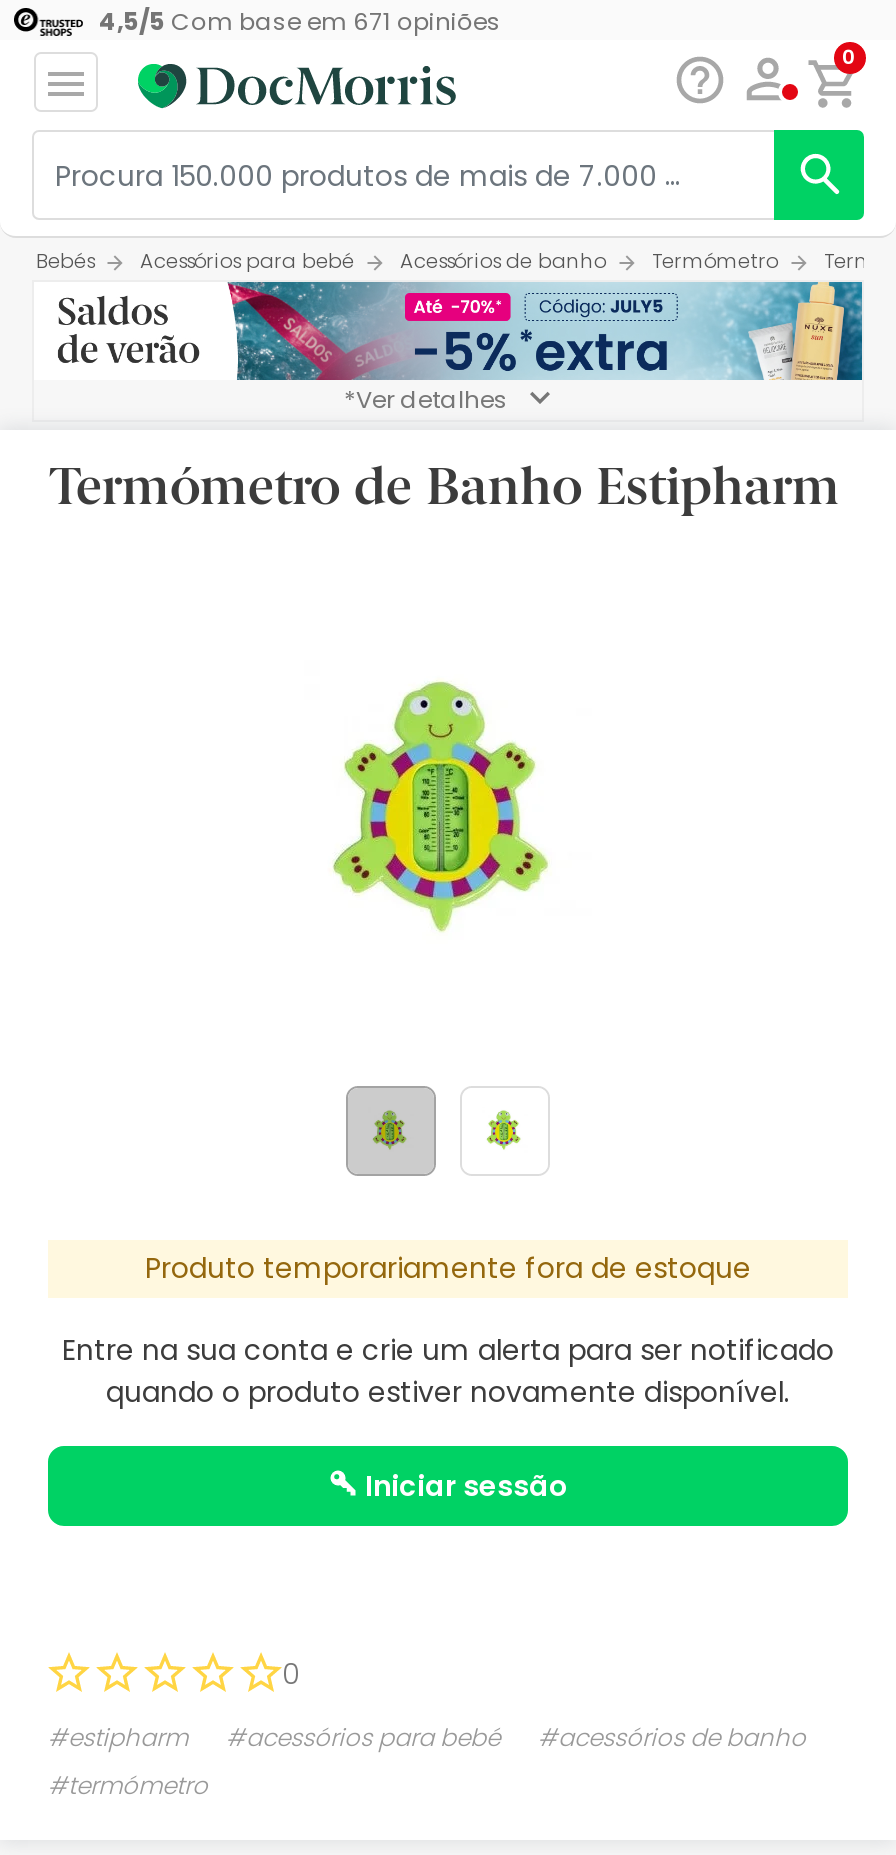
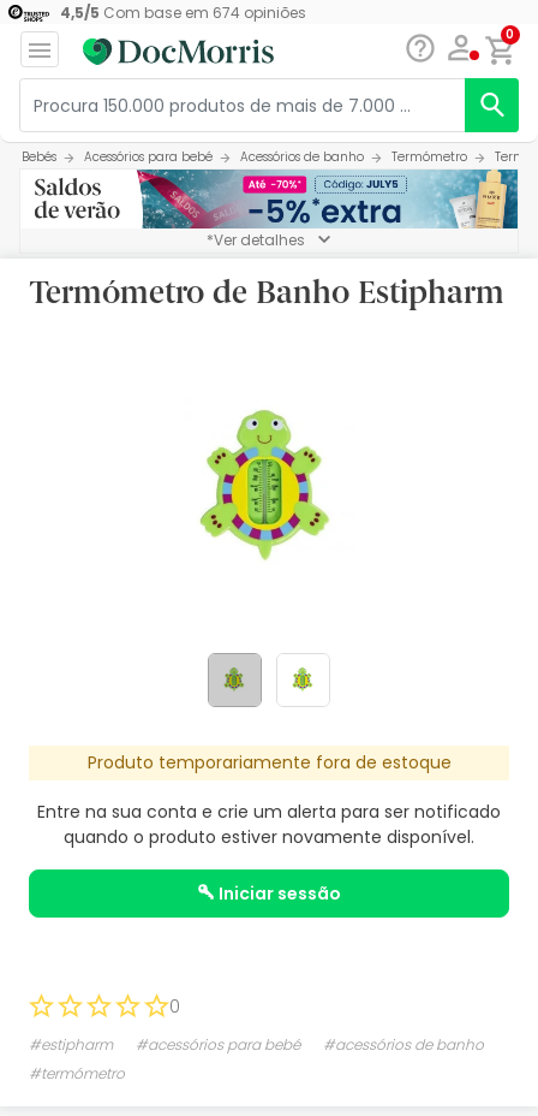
- 4,5/5 Com base em 671 opiniões
+ 4,5/5 Com base em 674 opiniões
